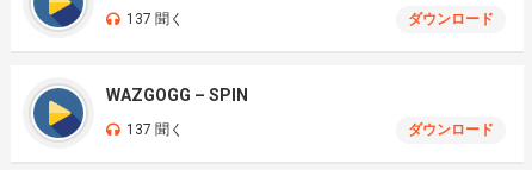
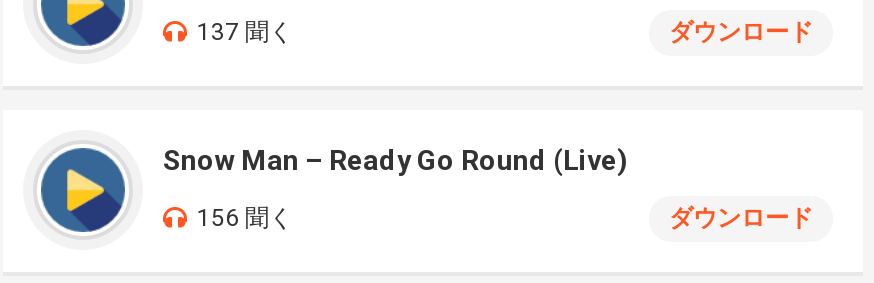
- WAZGOGG – SPIN
+ Snow Man – Ready Go Round (Live)

- 137 聞く
+ 156 聞く
